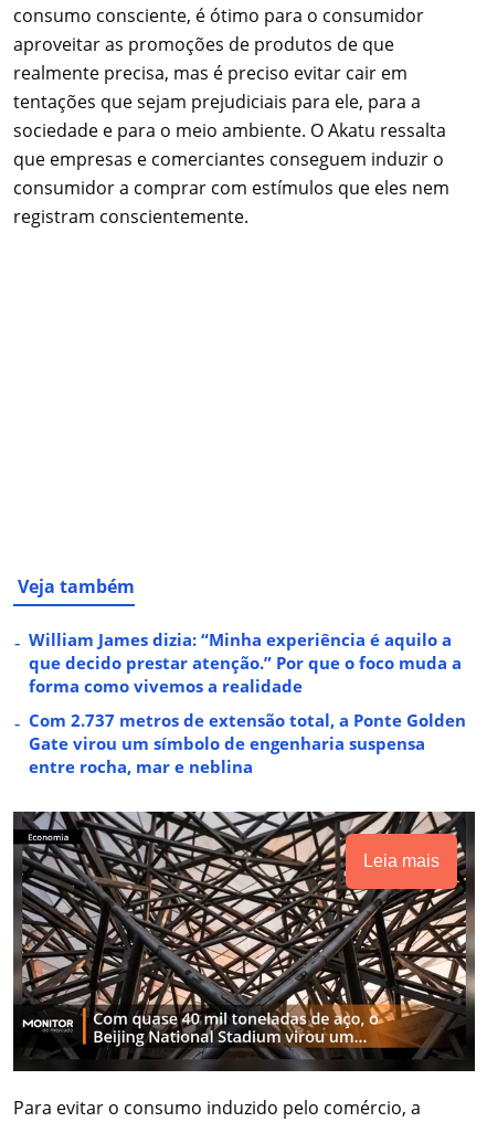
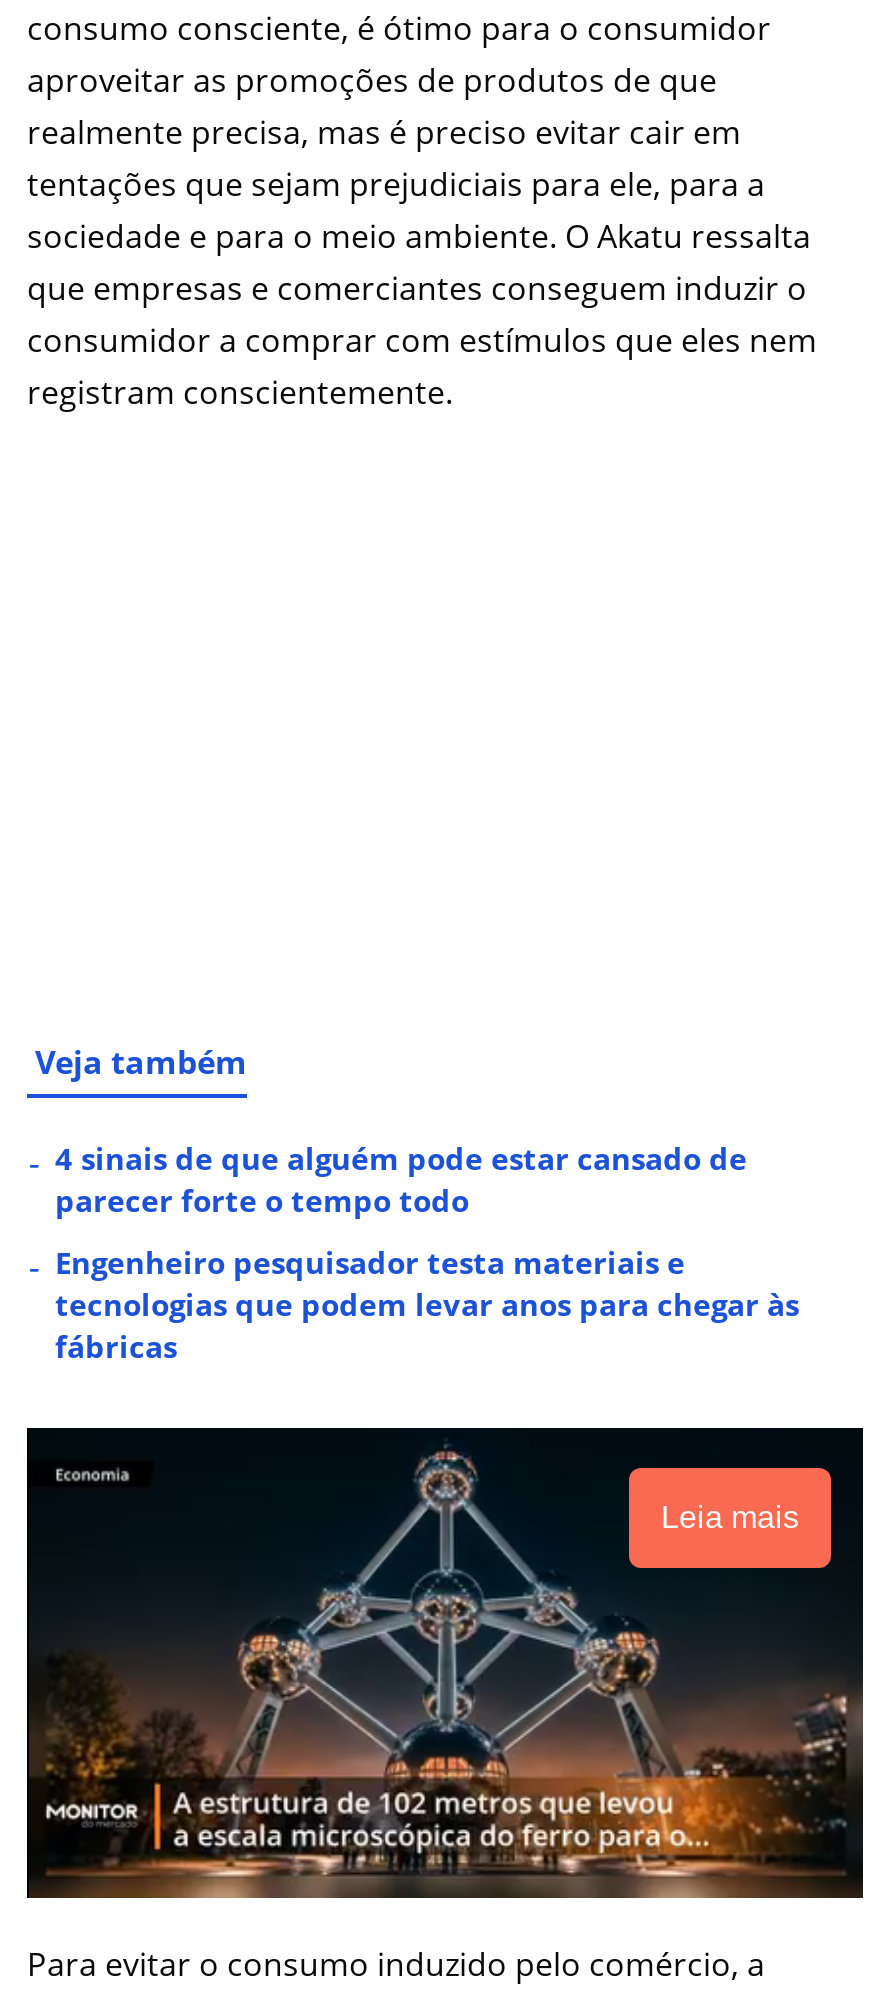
- William James dizia: “Minha experiência é aquilo a
- que decido prestar atenção.” Por que o foco muda a
- forma como vivemos a realidade
+ 4 sinais de que alguém pode estar cansado de
+ parecer forte o tempo todo

- Com 2.737 metros de extensão total, a Ponte Golden
- Gate virou um símbolo de engenharia suspensa
- entre rocha, mar e neblina
+ Engenheiro pesquisador testa materiais e
+ tecnologias que podem levar anos para chegar às
+ fábricas

- [image]
+ [image]
